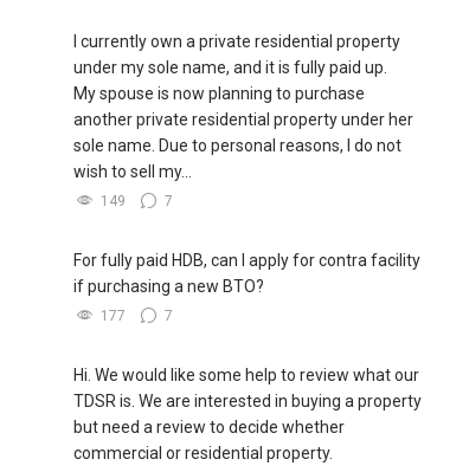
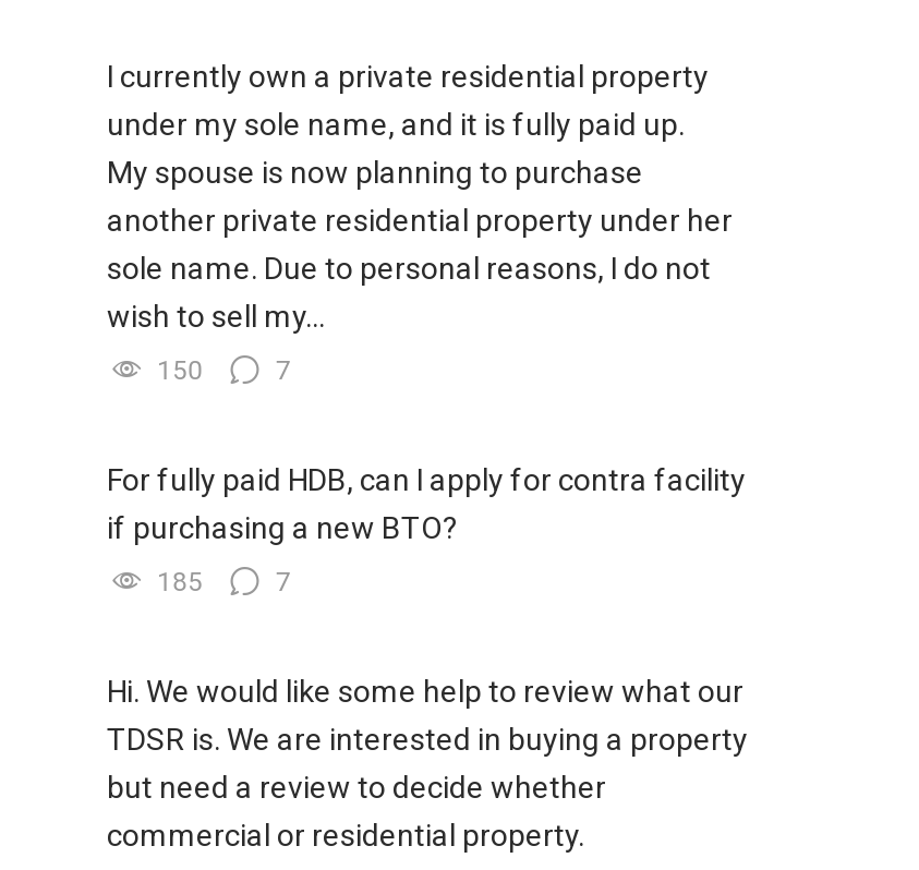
- 149
+ 150

- 177
+ 185
